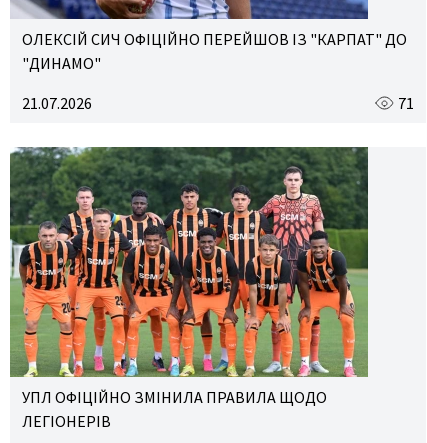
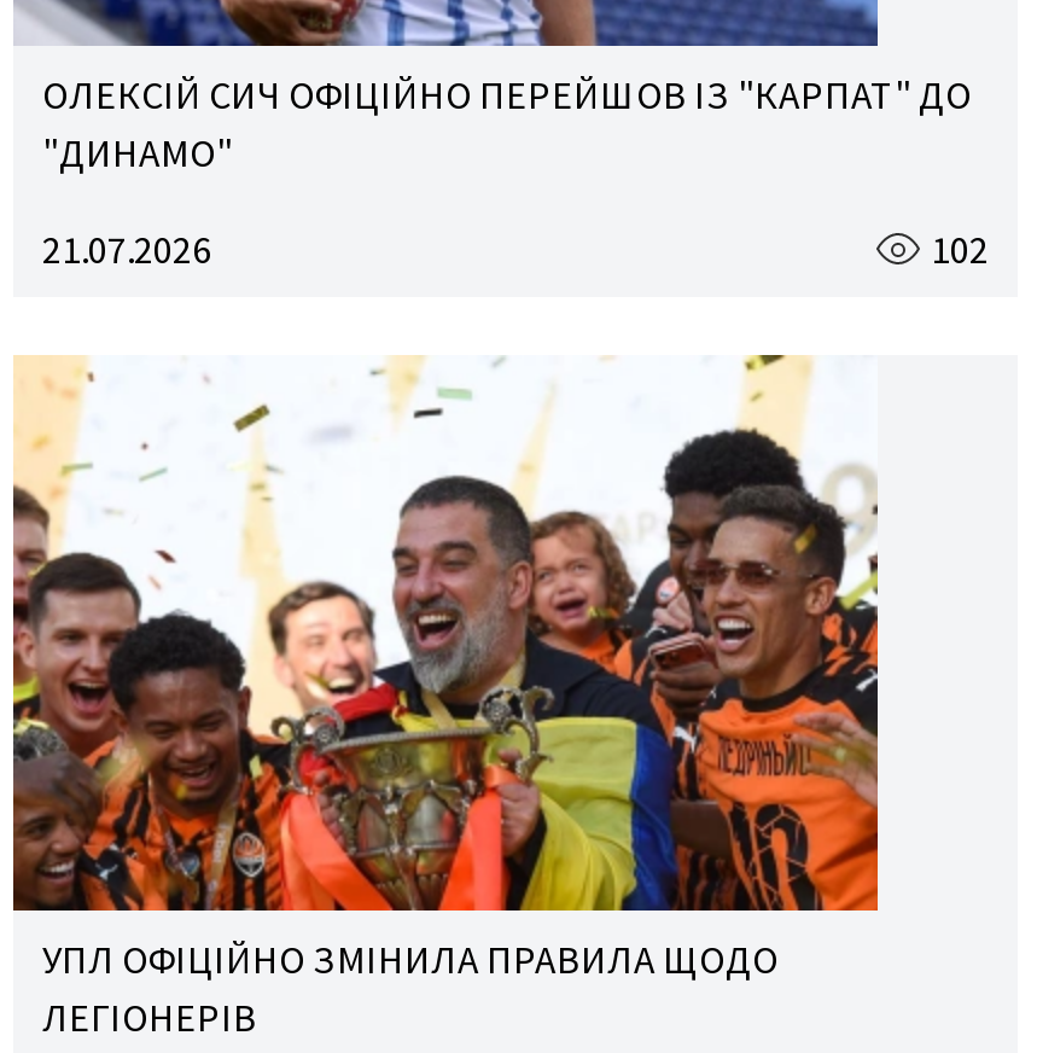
- 71
+ 102

- [image]
+ [image]
